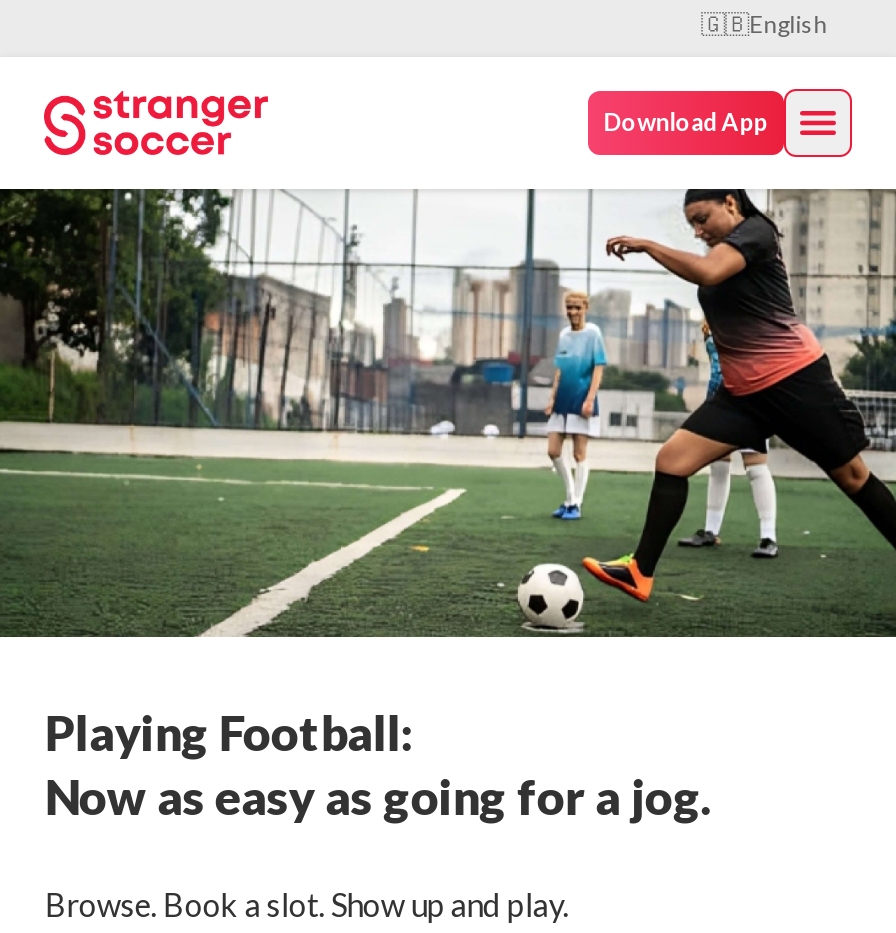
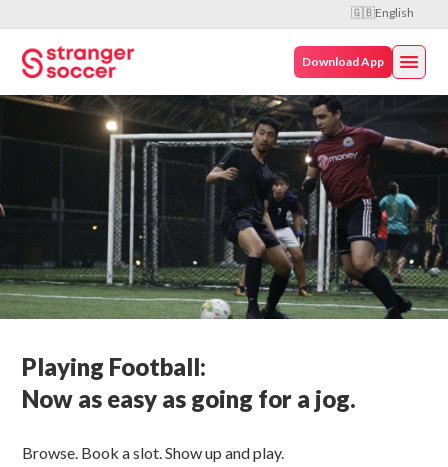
- [image]
+ [image]
